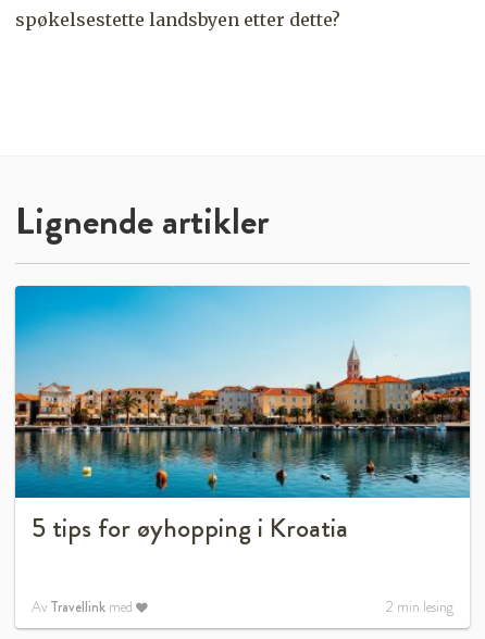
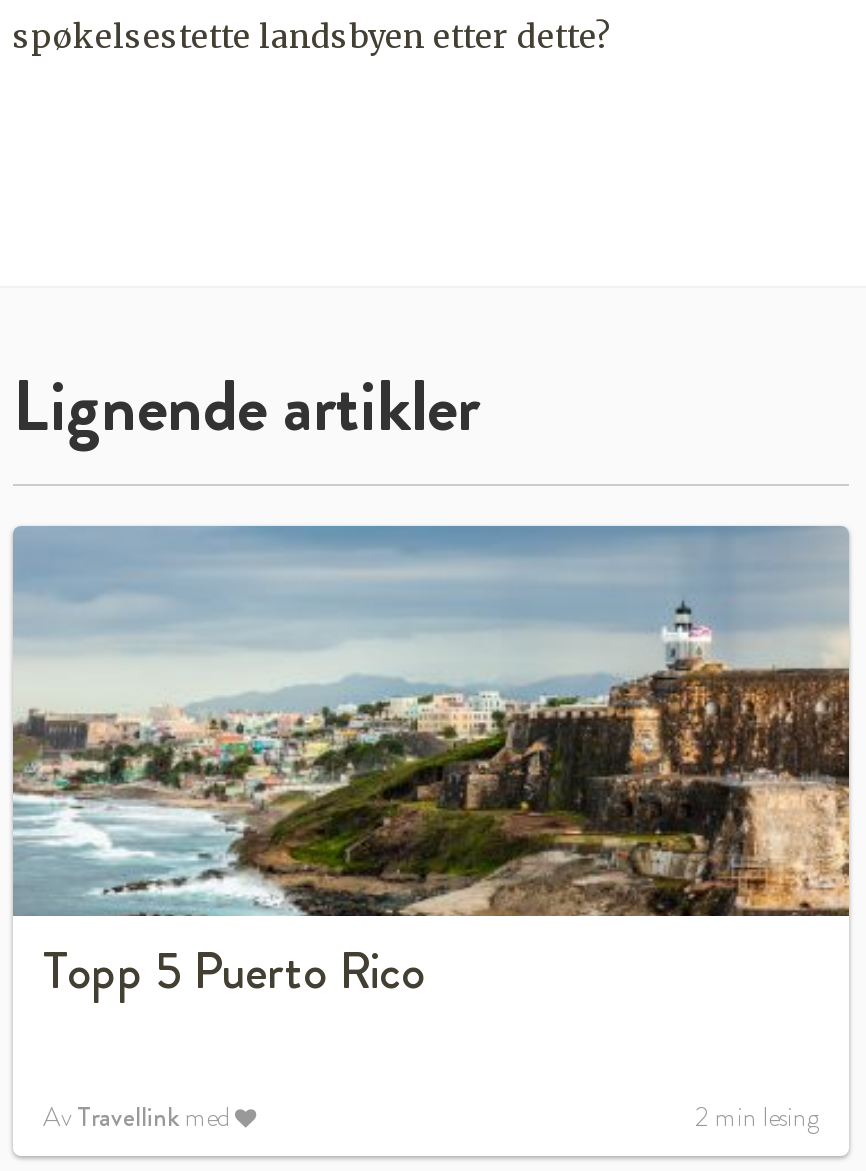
- [image]
- 5 tips for øyhopping i Kroatia
+ [image]
+ Topp 5 Puerto Rico
